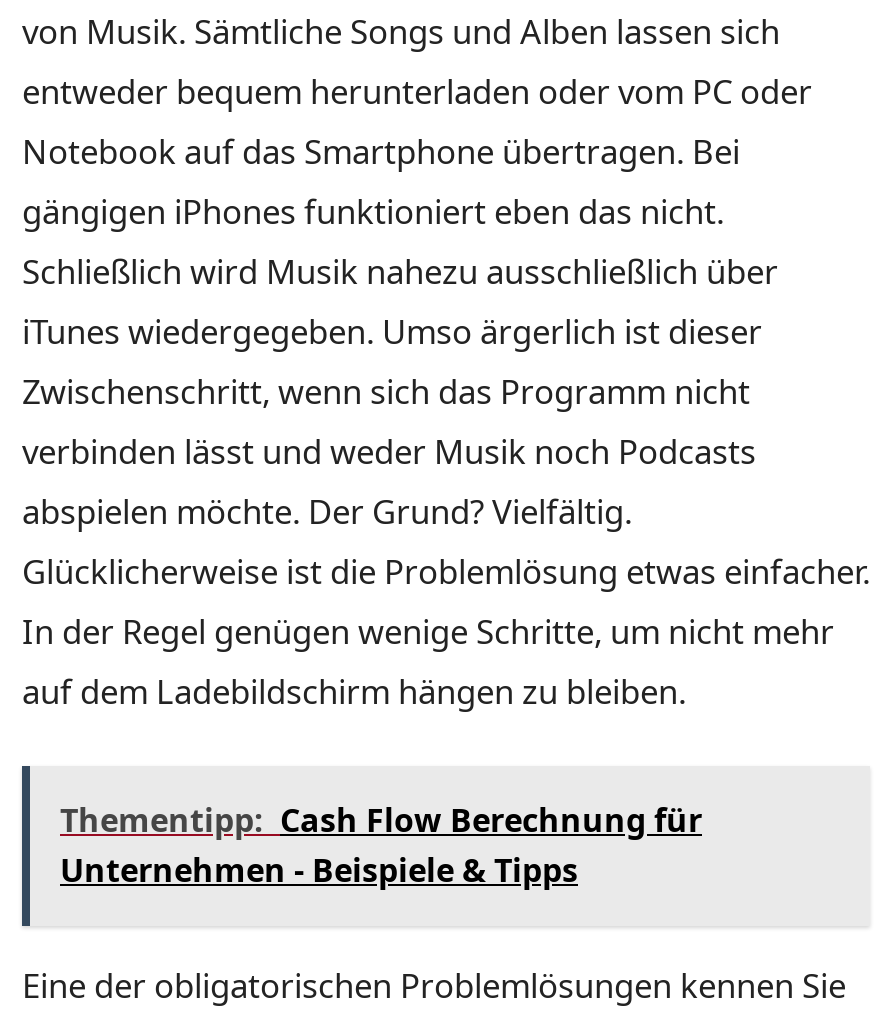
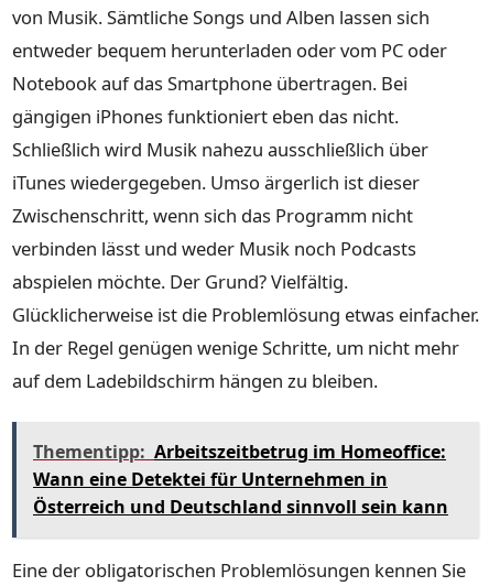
- Thementipp: Cash Flow Berechnung für
- Unternehmen - Beispiele & Tipps
+ Thementipp: Arbeitszeitbetrug im Homeoffice:
+ Wann eine Detektei für Unternehmen in
+ Österreich und Deutschland sinnvoll sein kann
